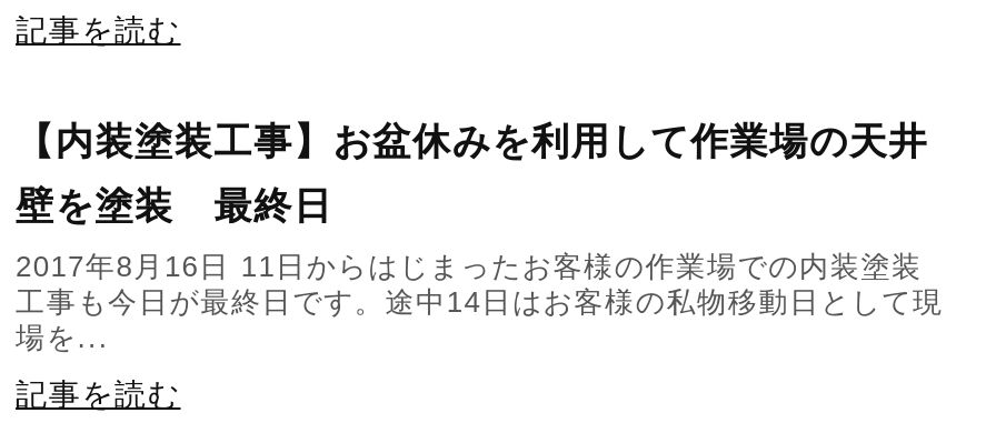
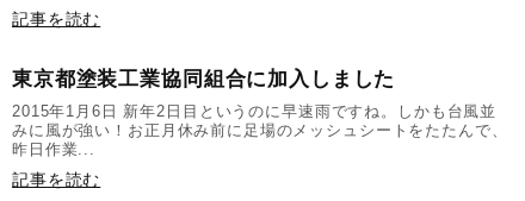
- 【内装塗装工事】お盆休みを利用して作業場の天井
- 壁を塗装 最終日
- 2017年8月16日 11日からはじまったお客様の作業場での内装塗装
- 工事も今日が最終日です。途中14日はお客様の私物移動日として現
- 場を...
+ 東京都塗装工業協同組合に加入しました
+ 2015年1月6日 新年2日目というのに早速雨ですね。しかも台風並
+ みに風が強い！お正月休み前に足場のメッシュシートをたたんで、
+ 昨日作業...
